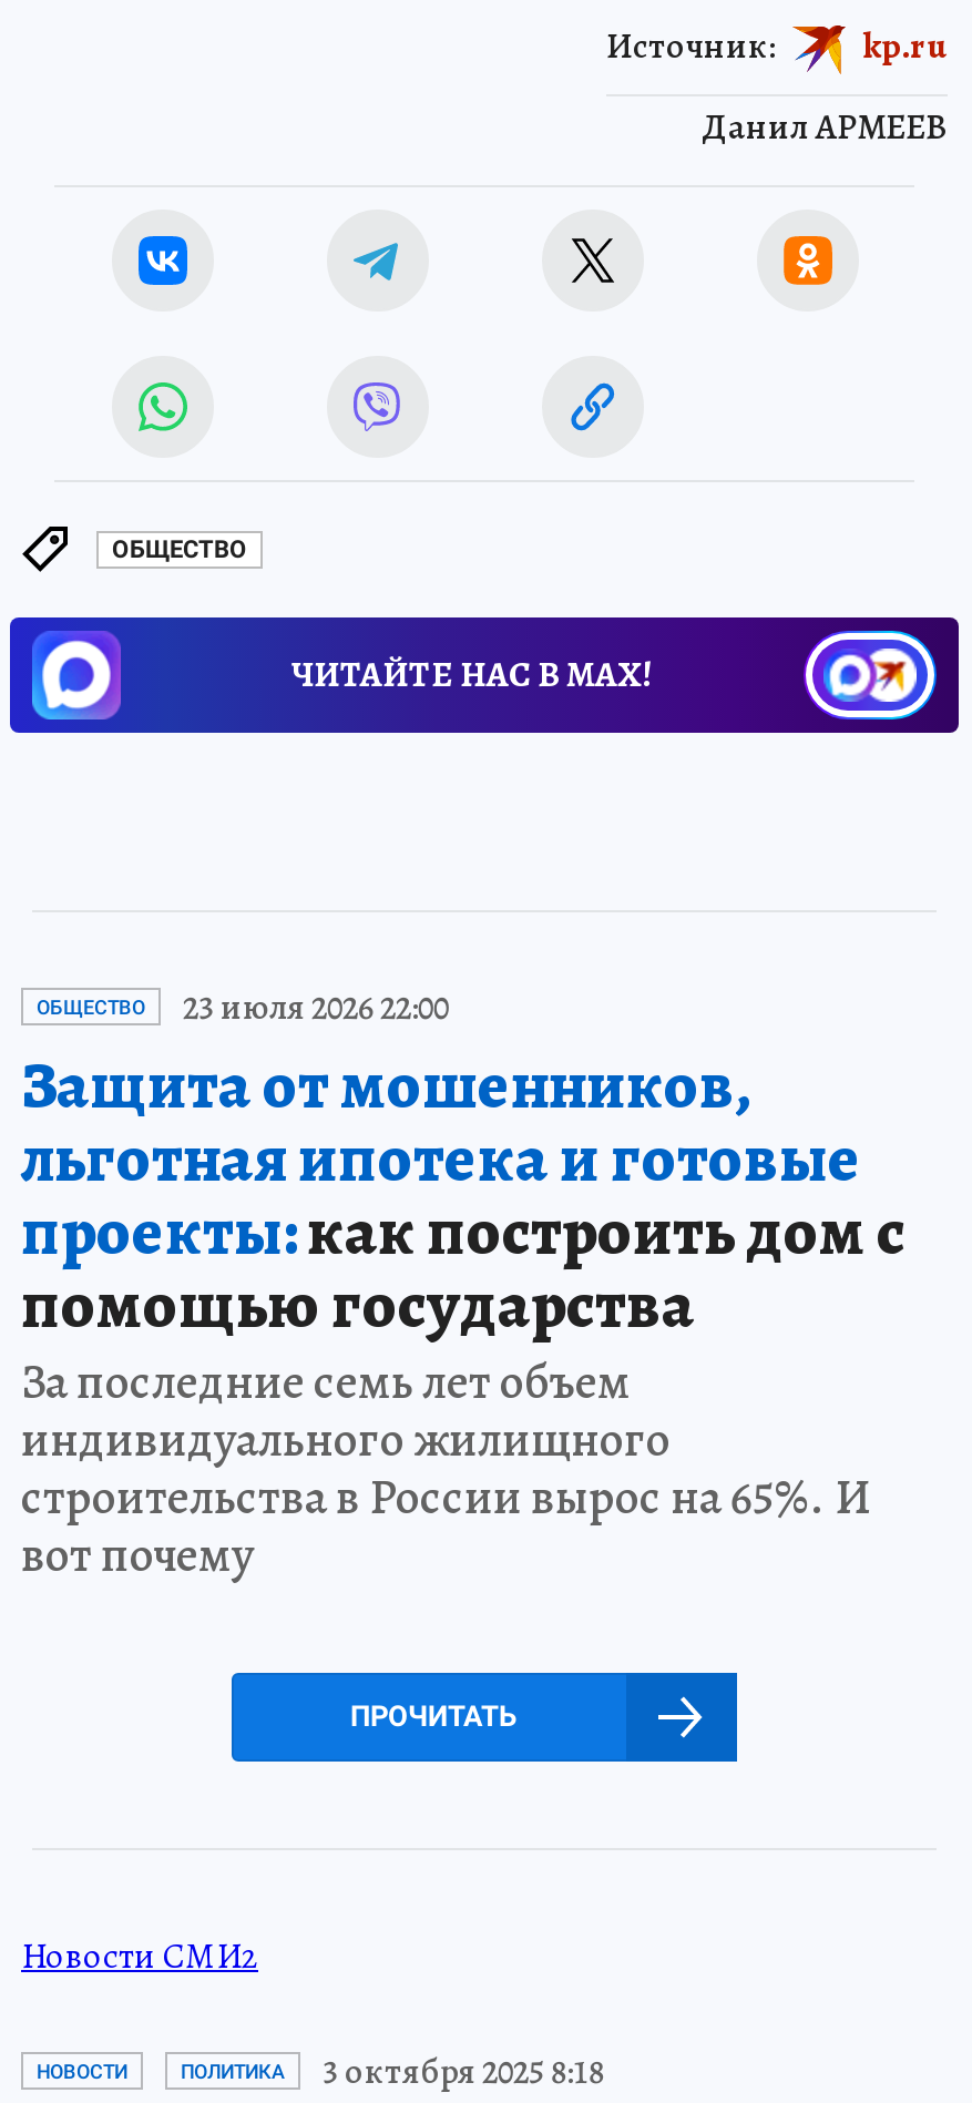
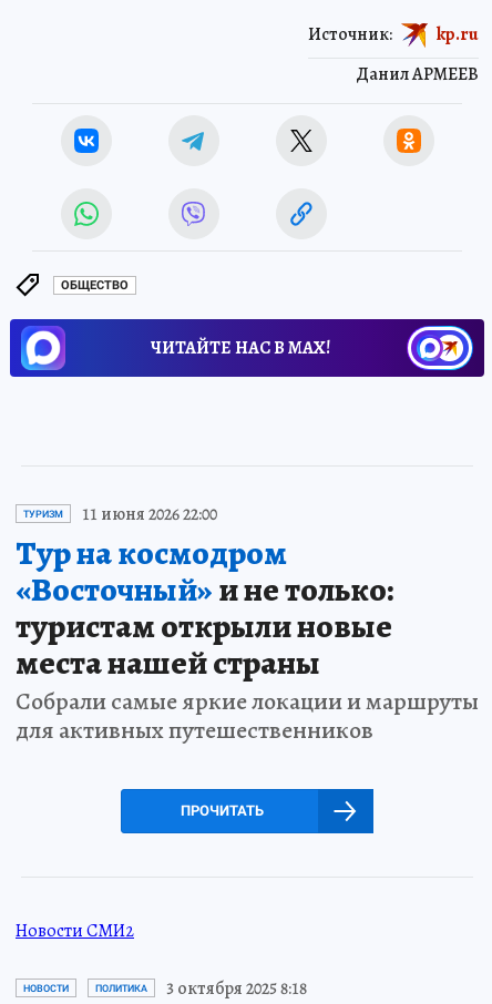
- ОБЩЕСТВО
- 23 июля 2026 22:00
- Защита от мошенников,
- льготная ипотека и готовые
- проекты:как построить дом с
- помощью государства
- За последние семь лет объем
- индивидуального жилищного
- строительства в России вырос на 65%. И
- вот почему
+ ТУРИЗМ
+ 11 июня 2026 22:00
+ Тур на космодром
+ «Восточный»и не только:
+ туристам открыли новые
+ места нашей страны
+ Собрали самые яркие локации и маршруты
+ для активных путешественников
